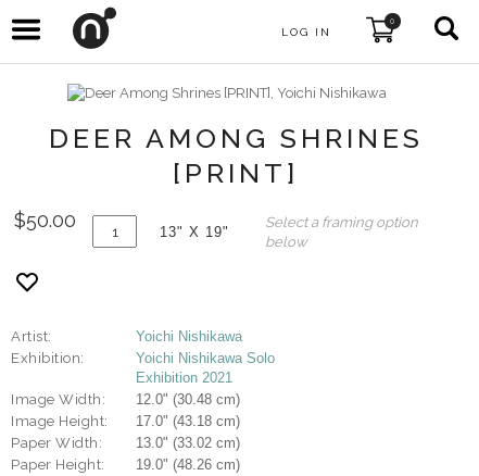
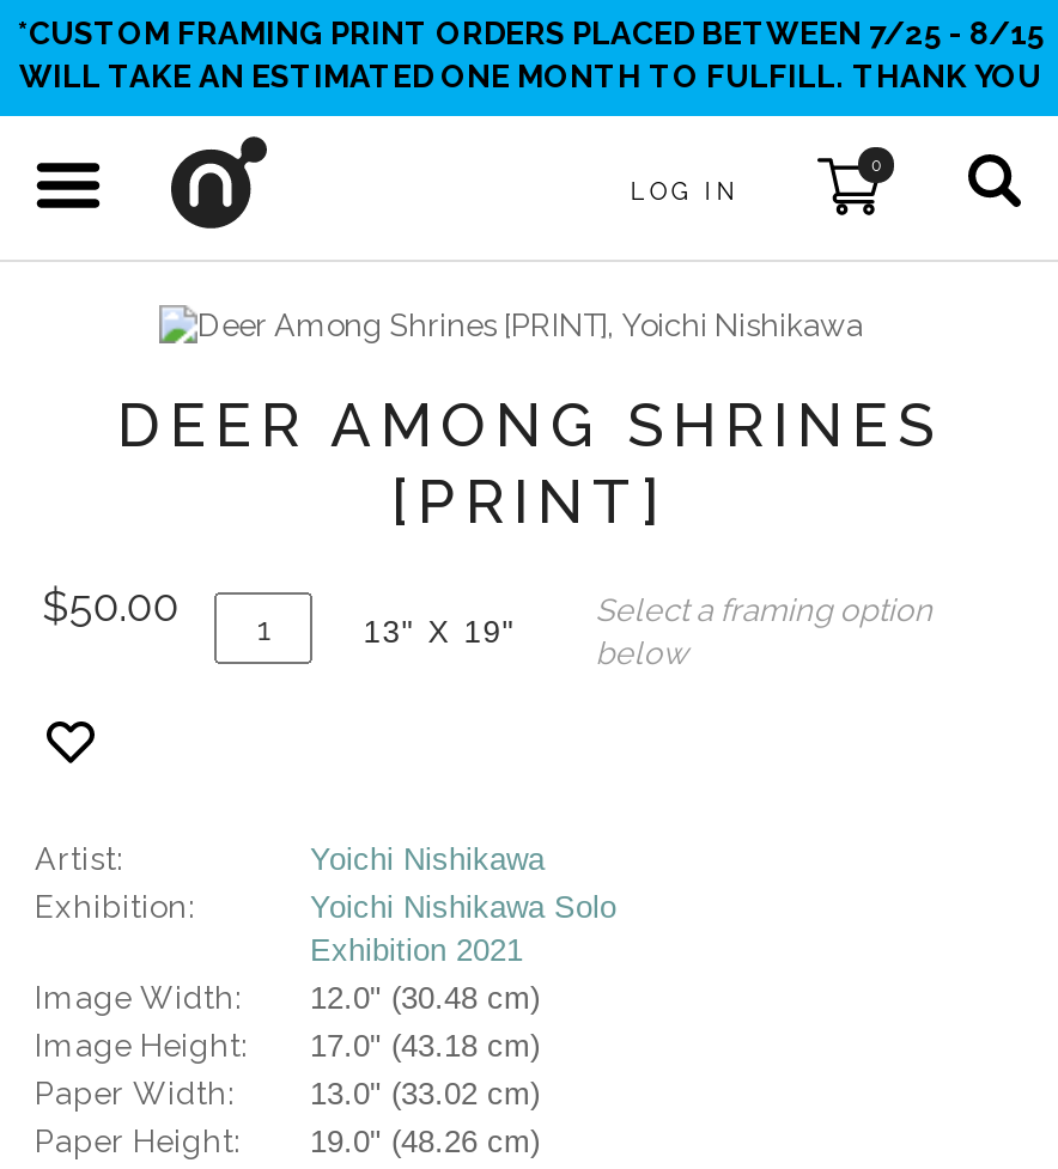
+ *CUSTOM FRAMING PRINT ORDERS PLACED BETWEEN 7/25 - 8/15
+ WILL TAKE AN ESTIMATED ONE MONTH TO FULFILL. THANK YOU
